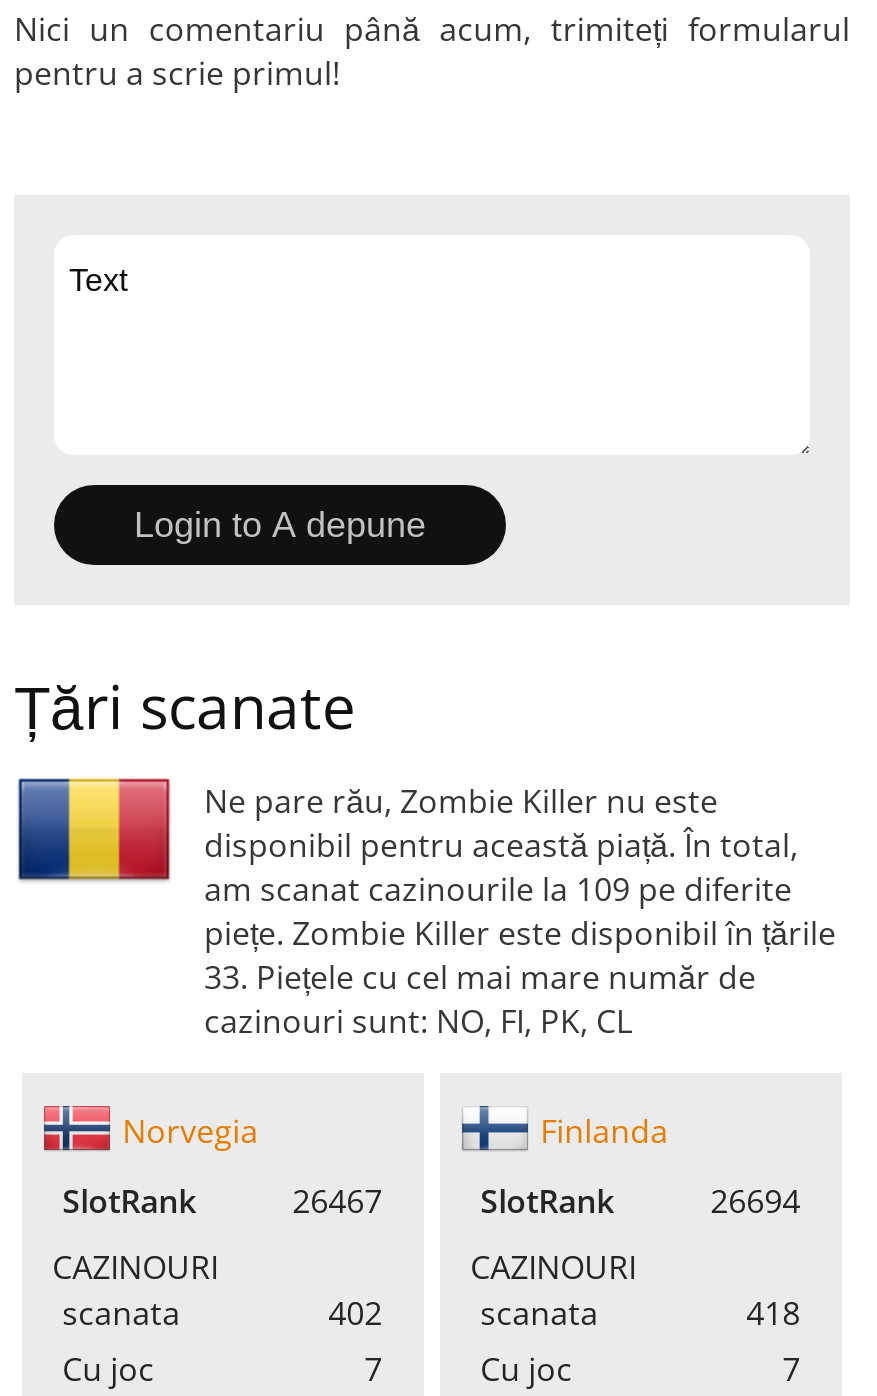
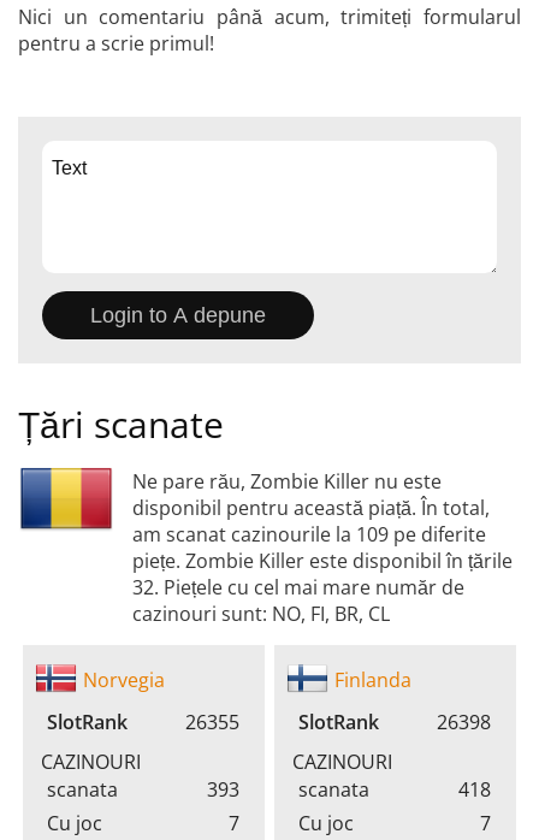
- 33. Piețele cu cel mai mare număr de
+ 32. Piețele cu cel mai mare număr de

- cazinouri sunt: NO, FI, PK, CL
+ cazinouri sunt: NO, FI, BR, CL

- 26467
+ 26355

- 26694
+ 26398

- 402
+ 393
